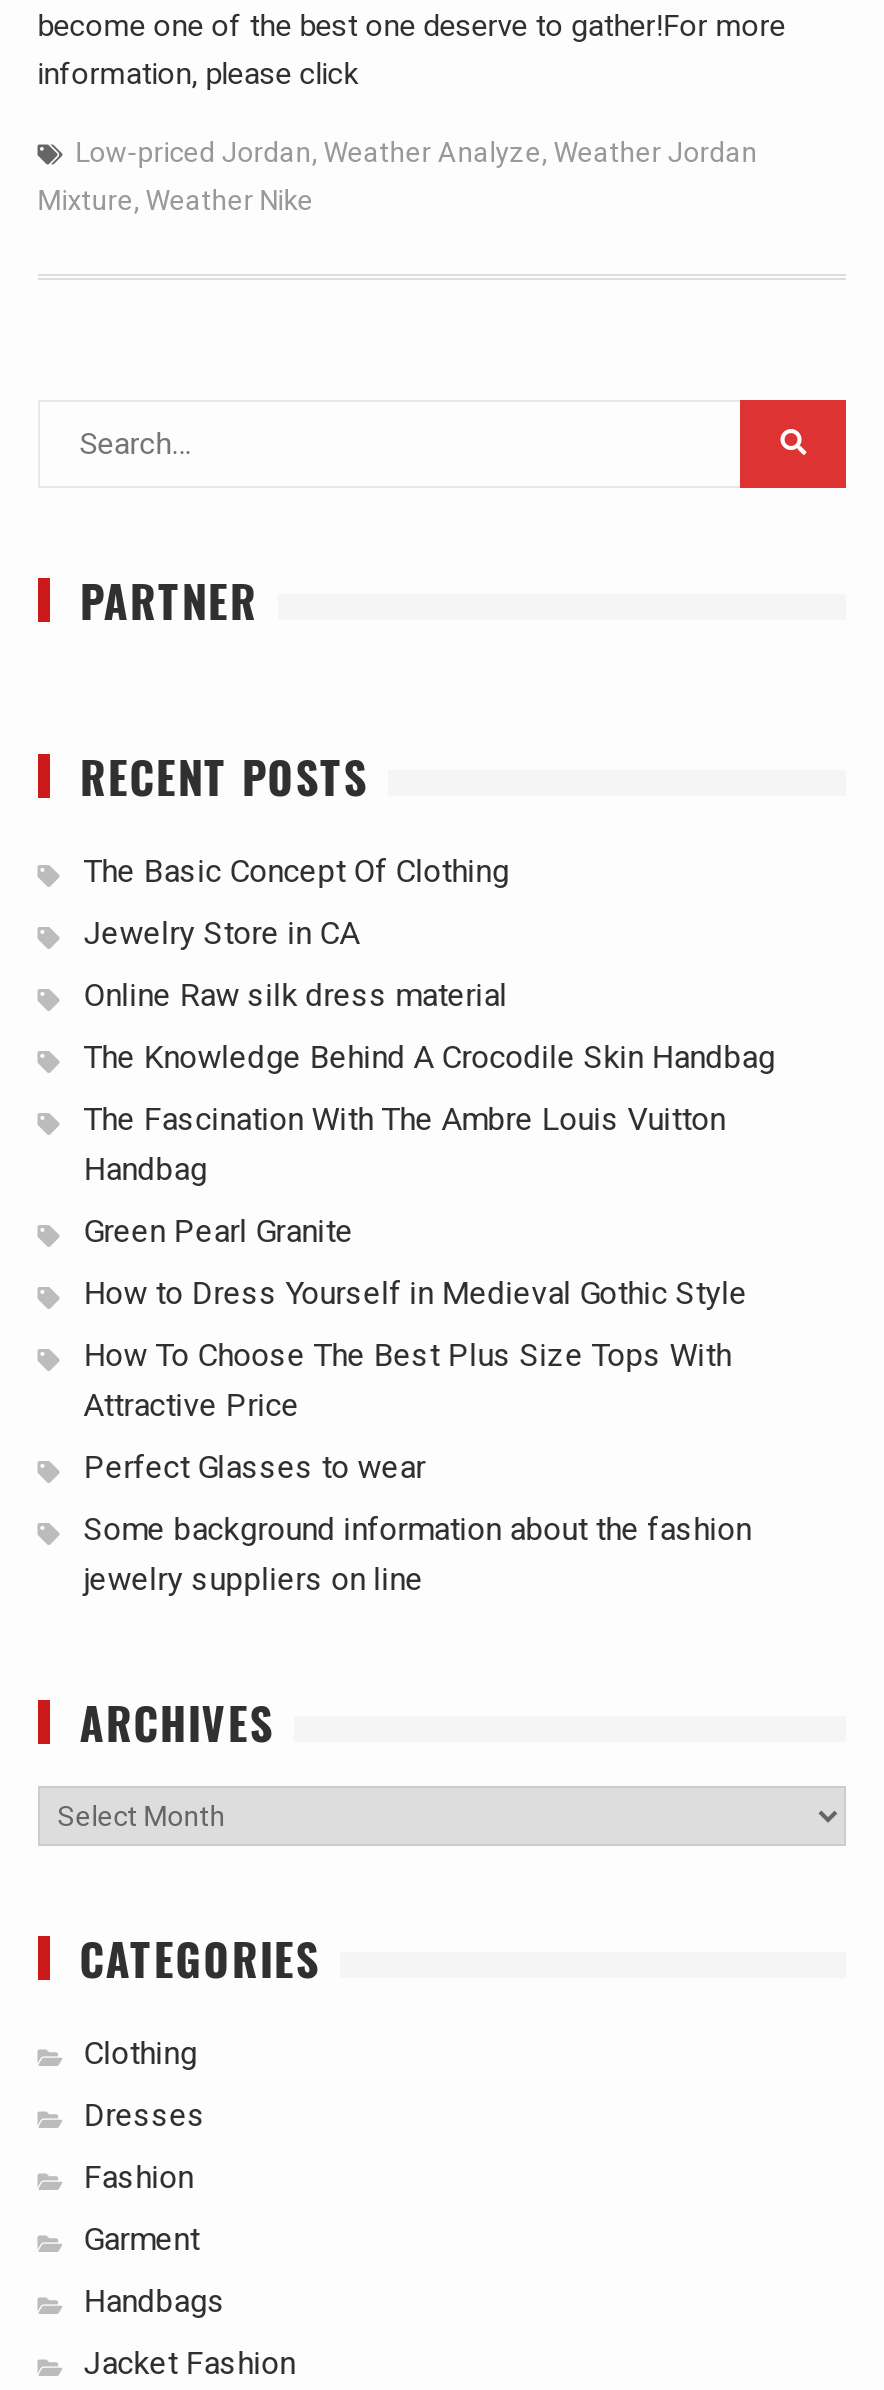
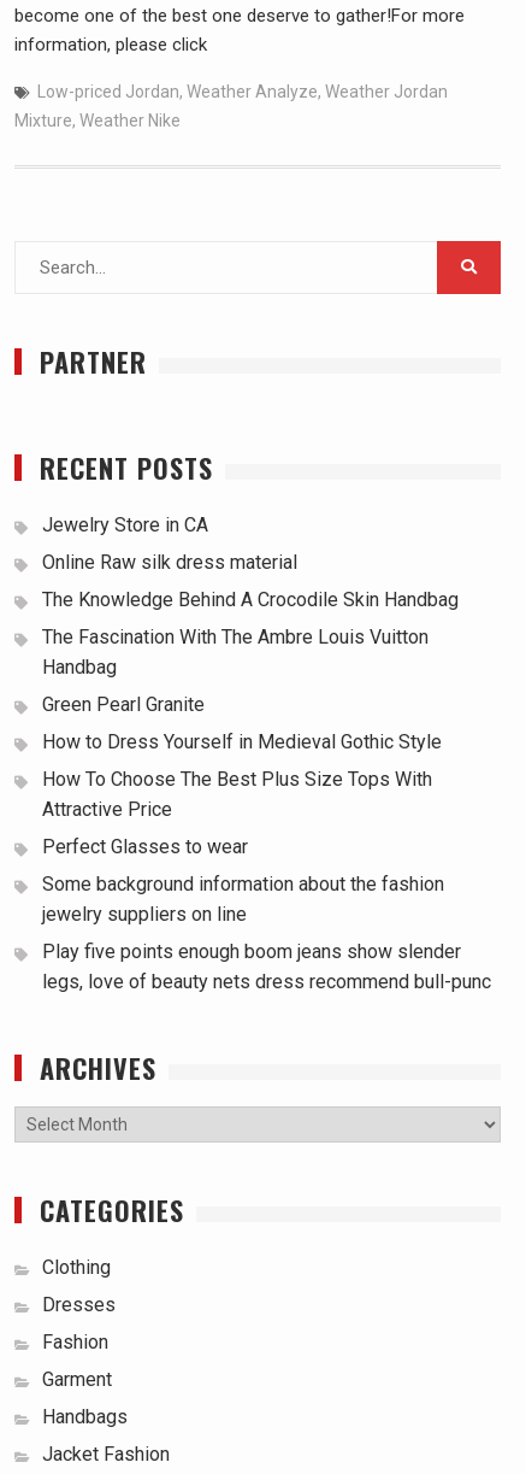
- The Basic Concept Of Clothing

moved up: Jewelry Store in CA | Online Raw silk dress material | The Knowledge Behind A Crocodile Skin Handbag | ... | Some background information about the fashion | jewelry suppliers on line

+ Play five points enough boom jeans show slender
+ legs, love of beauty nets dress recommend bull-punc
